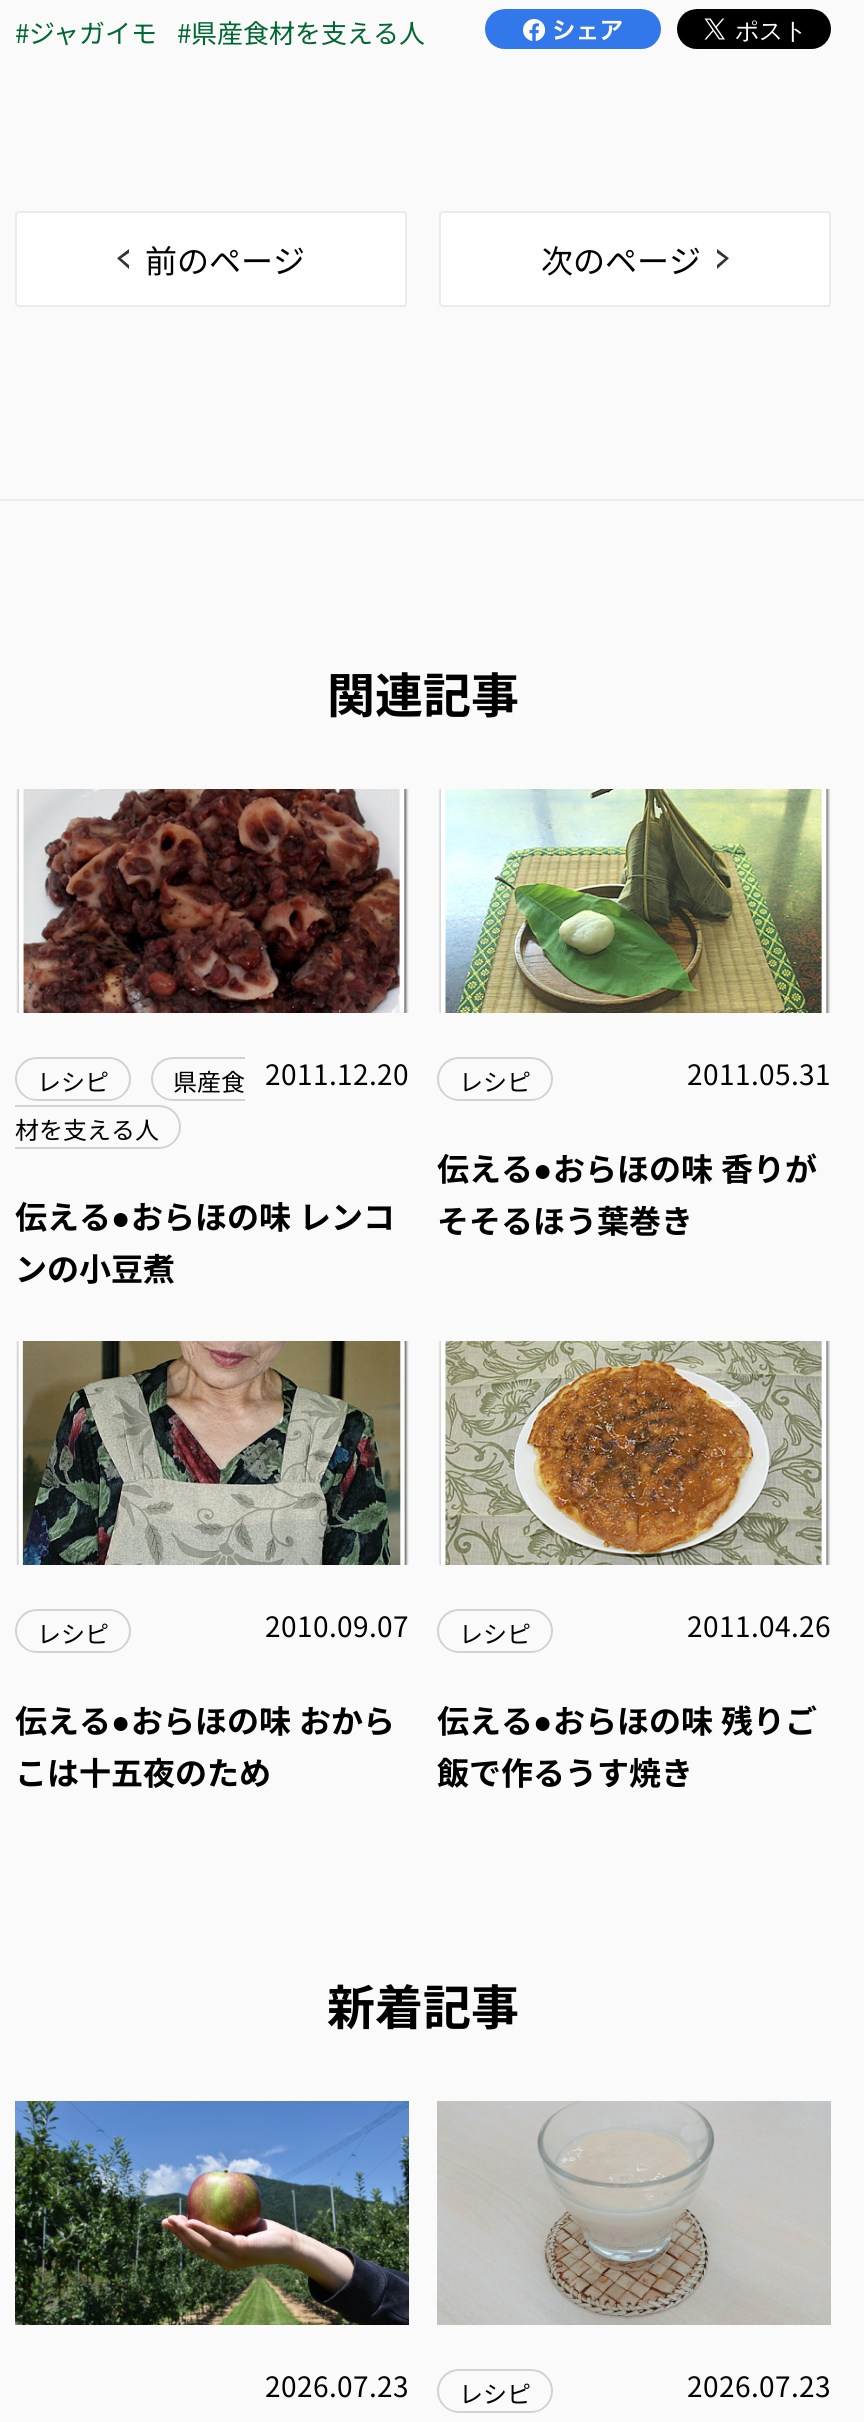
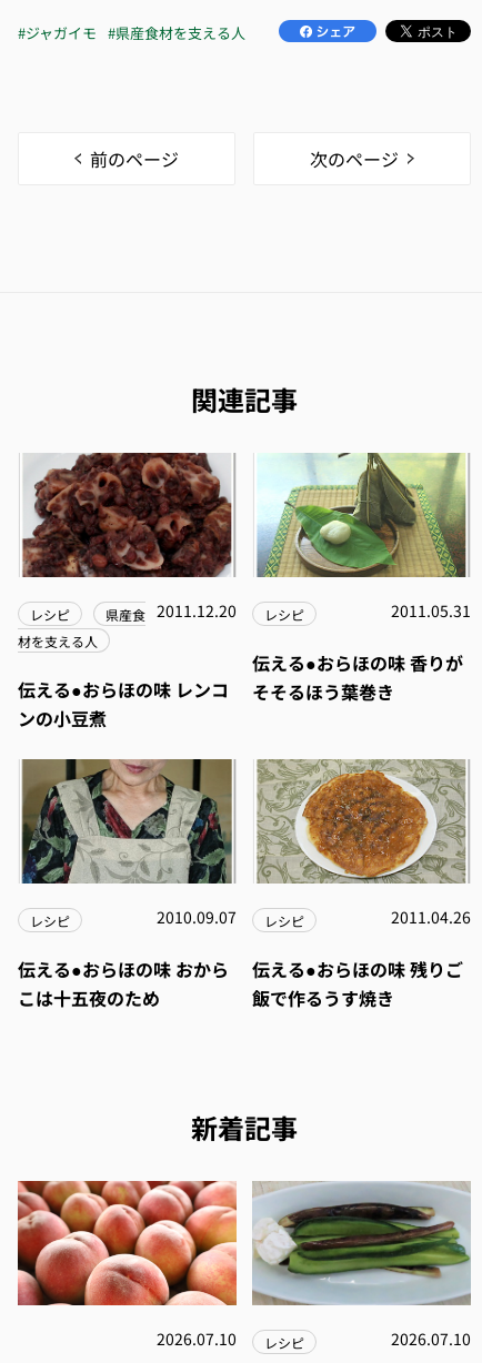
- [image]
- 2026.07.23 レシピ
+ [image]
+ 2026.07.10 レシピ

- [image]
- 2026.07.23
+ [image]
+ 2026.07.10
